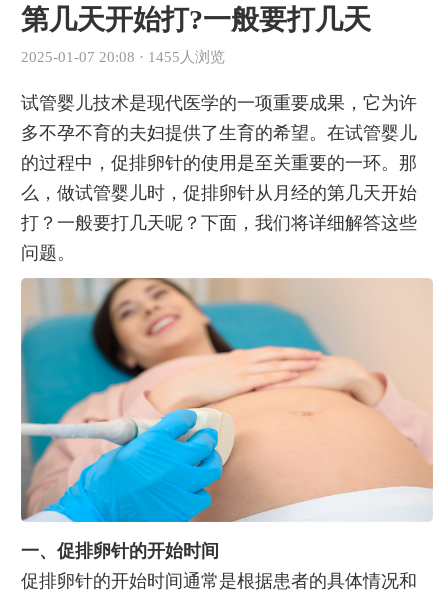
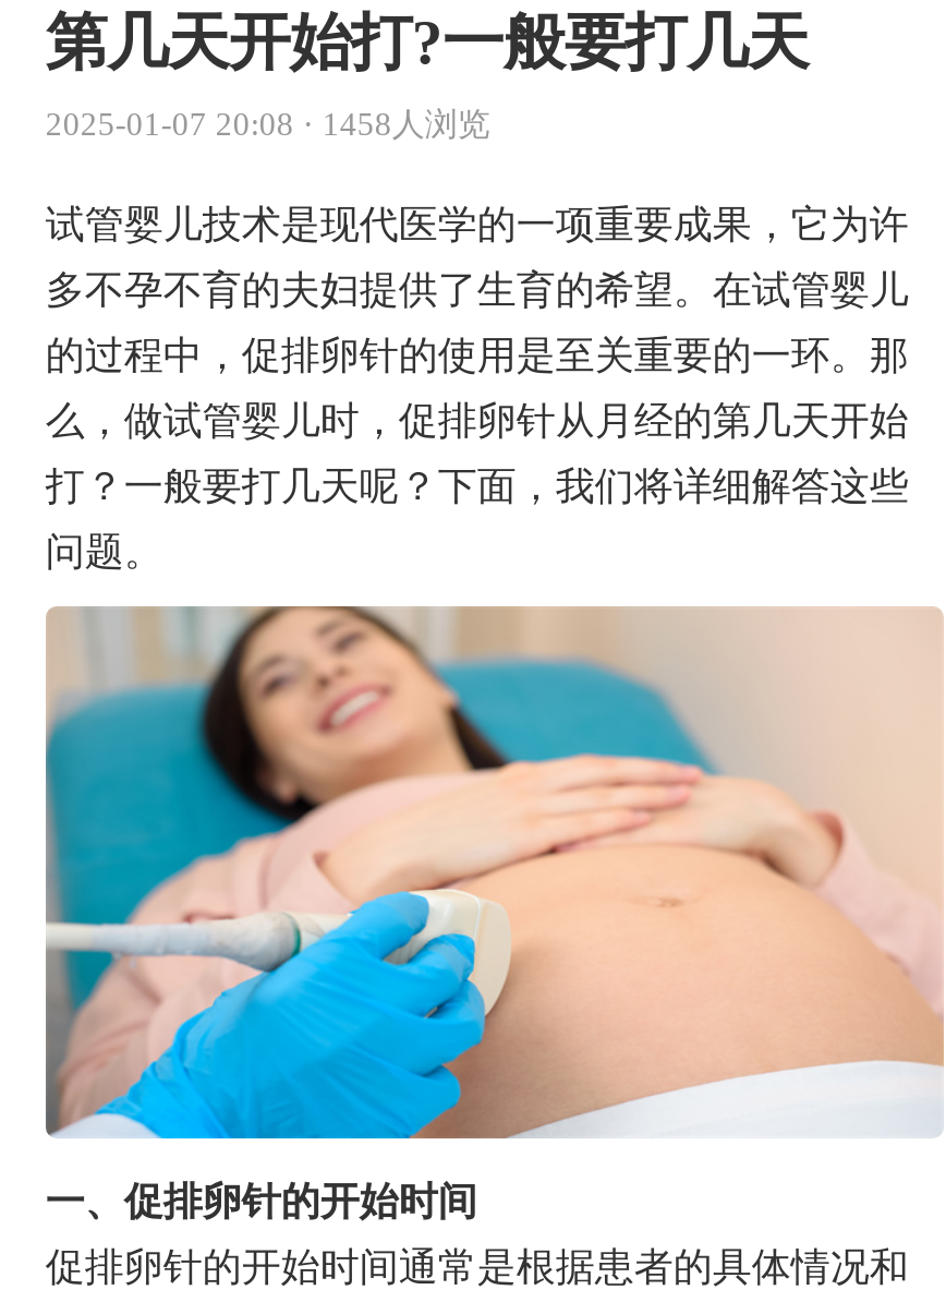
- 2025-01-07 20:08 · 1455人浏览
+ 2025-01-07 20:08 · 1458人浏览
